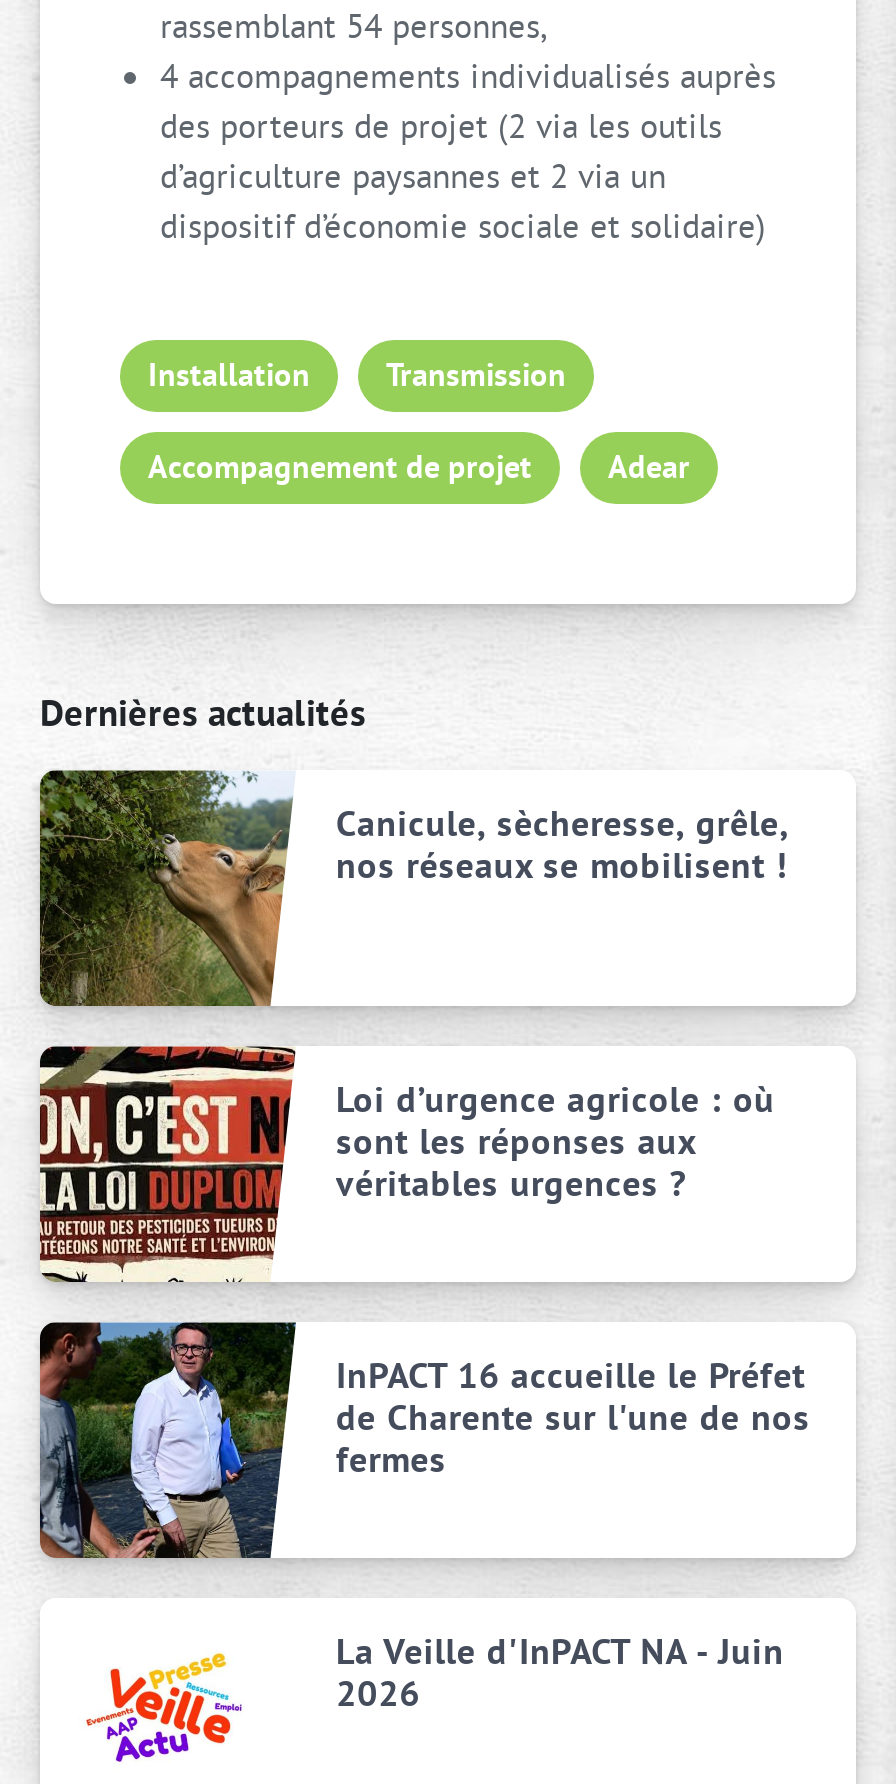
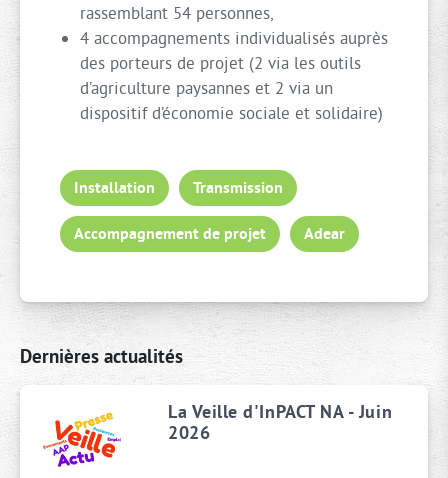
- [image]
- Canicule, sècheresse, grêle,
- nos réseaux se mobilisent !

- Loi d’urgence agricole : où
- sont les réponses aux
- véritables urgences ?

- InPACT 16 accueille le Préfet
- de Charente sur l'une de nos
- fermes
